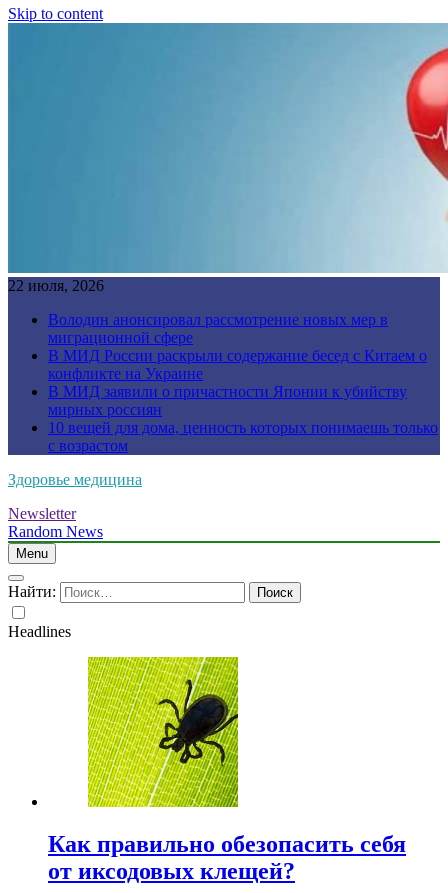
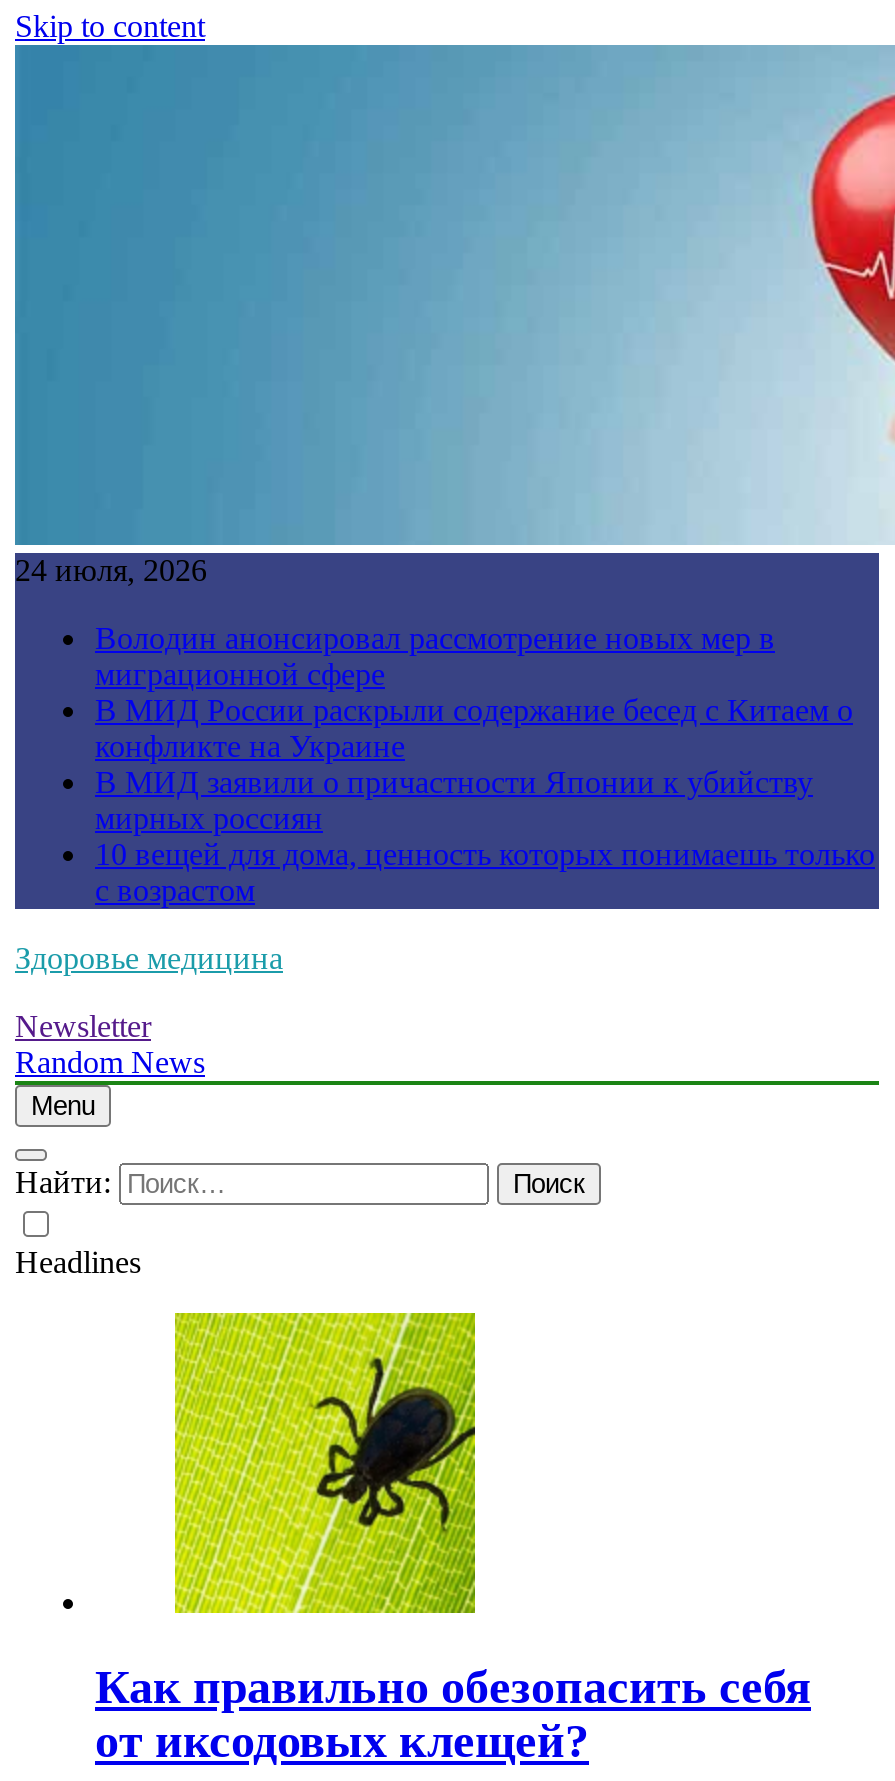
- 22 июля, 2026
+ 24 июля, 2026
